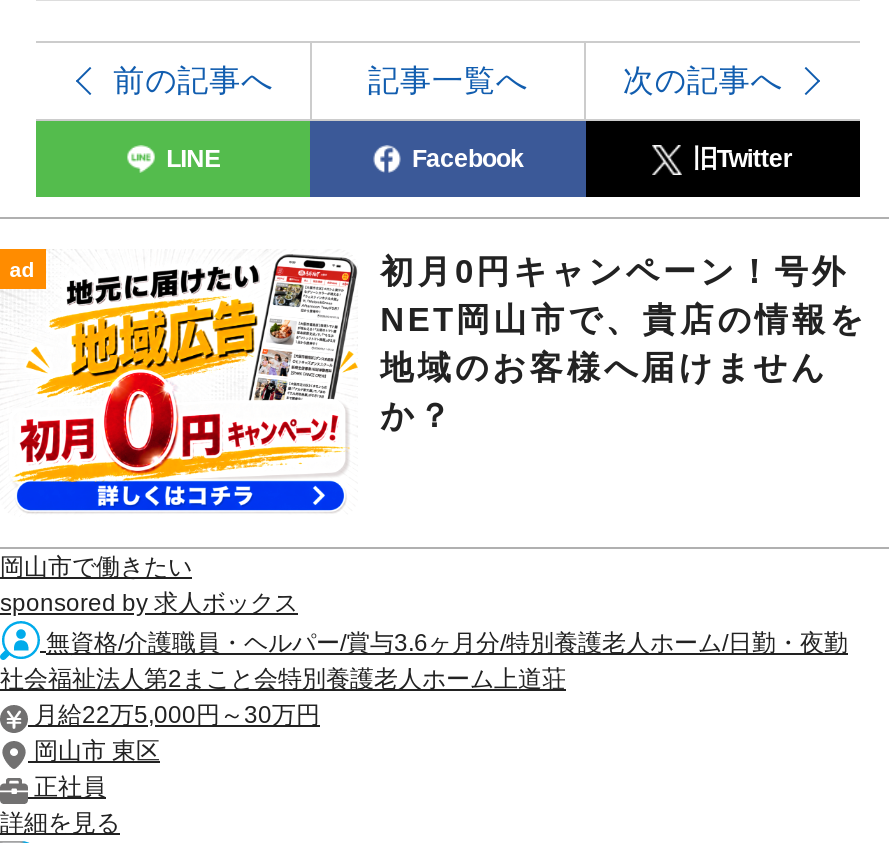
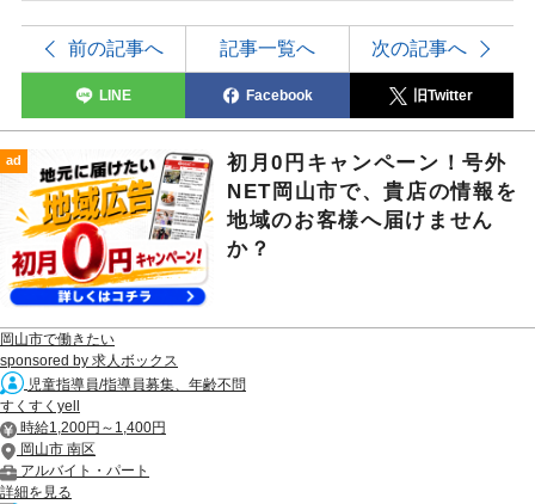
- 無資格/介護職員・ヘルパー/賞与3.6ヶ月分/特別養護老人ホーム/日勤・夜勤
- 社会福祉法人第2まこと会特別養護老人ホーム上道荘
- 月給22万5,000円～30万円
- 岡山市 東区
- 正社員
+ 児童指導員/指導員募集、年齢不問
+ すくすくyell
+ 時給1,200円～1,400円
+ 岡山市 南区
+ アルバイト・パート
